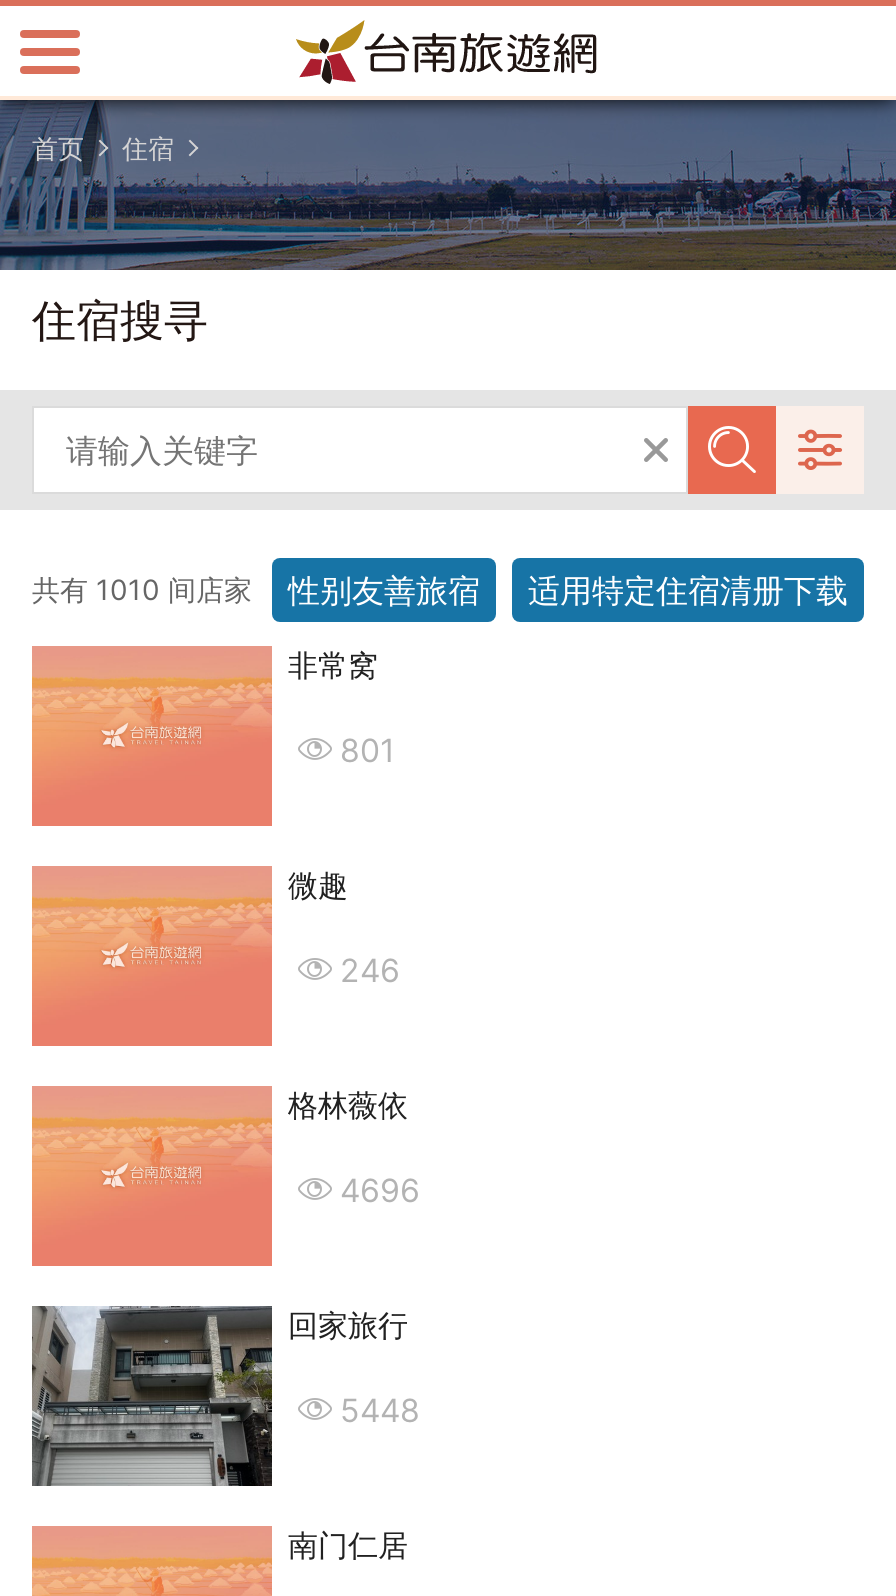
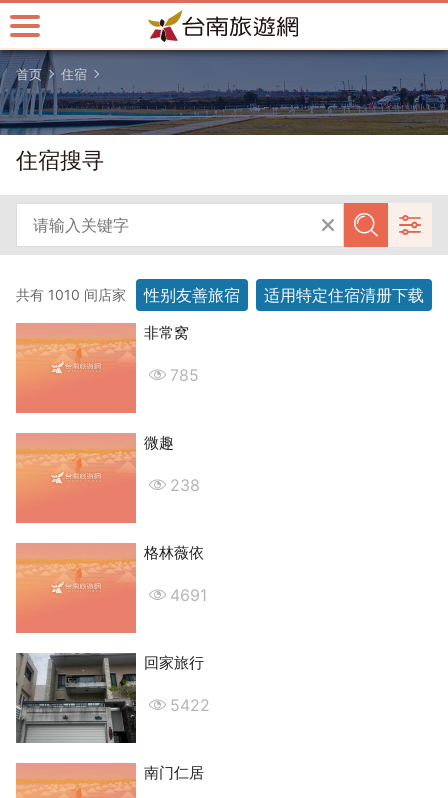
- 801
+ 785

- 246
+ 238

- 4696
+ 4691

- 5448
+ 5422
